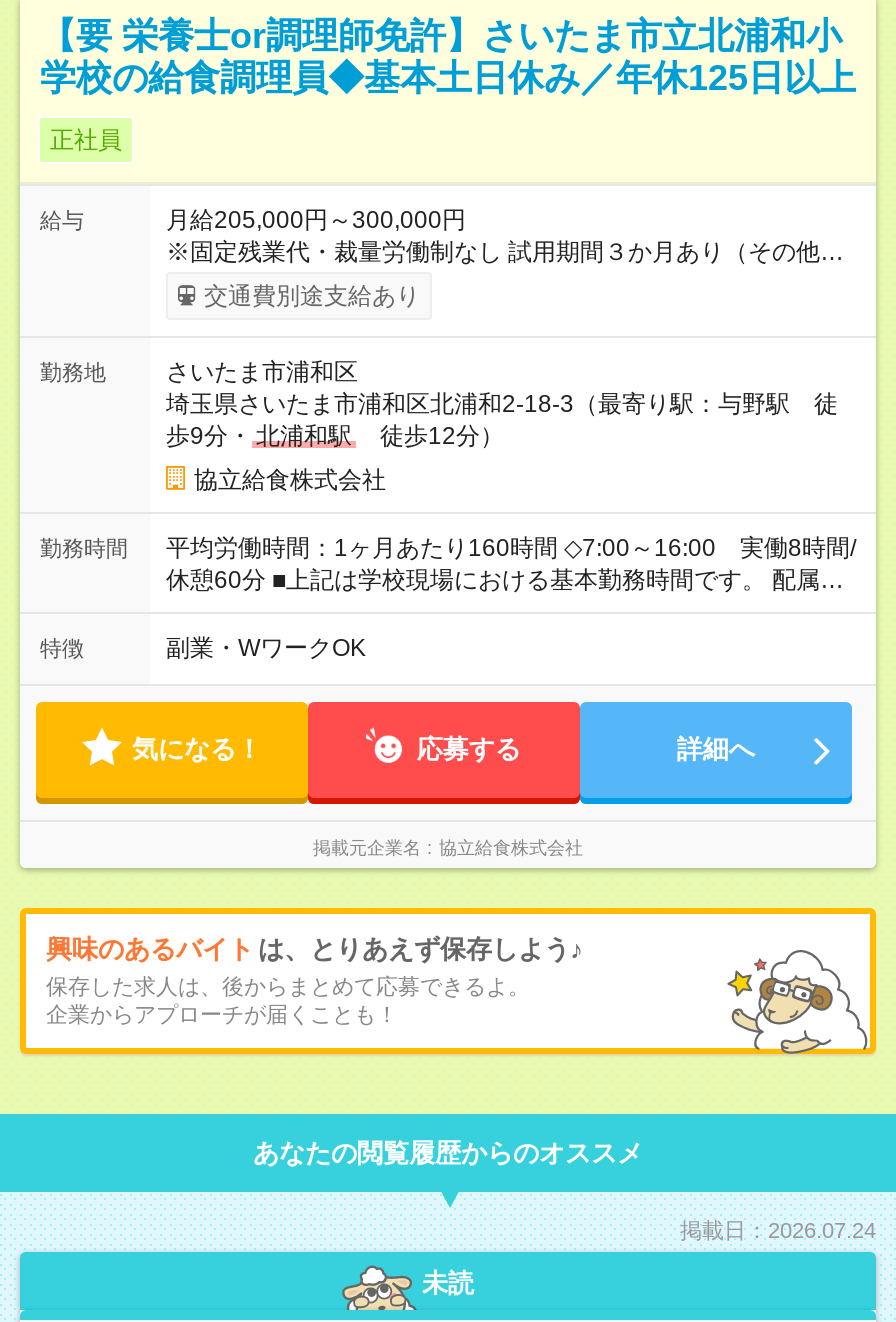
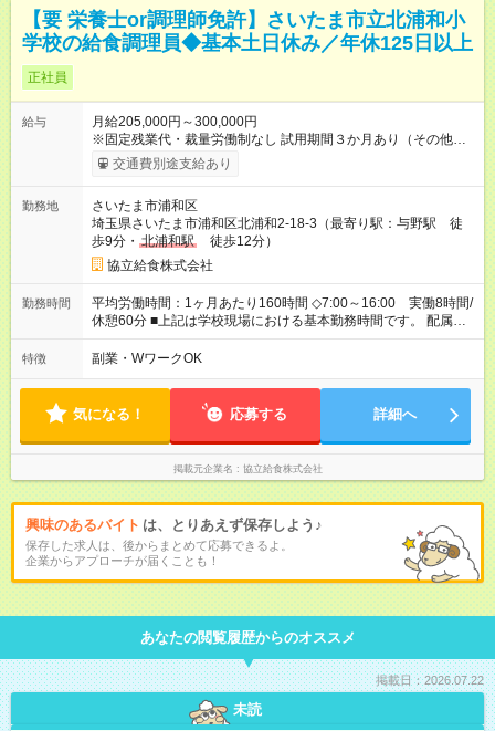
- 掲載日：2026.07.24
+ 掲載日：2026.07.22
